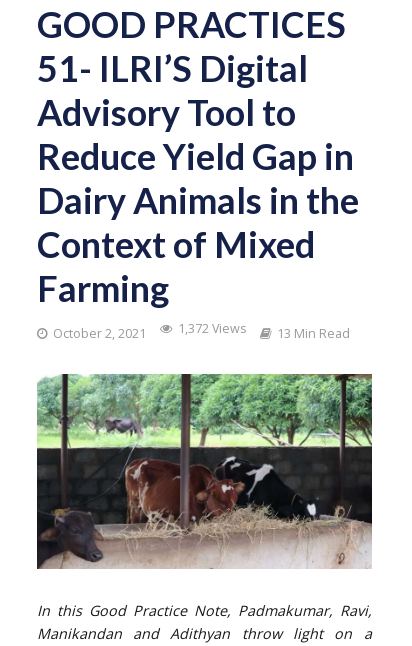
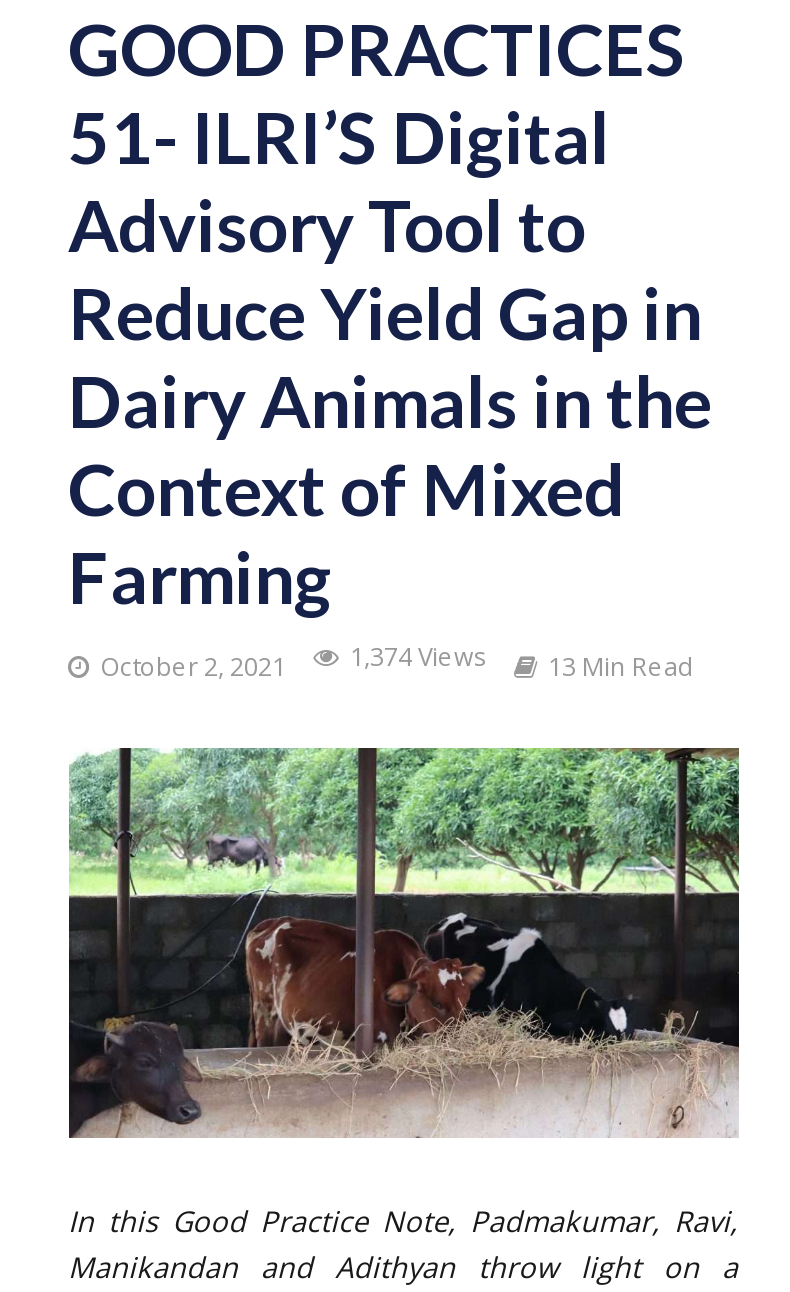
- October 2, 2021 1,372 Views 13 Min Read
+ October 2, 2021 1,374 Views 13 Min Read
